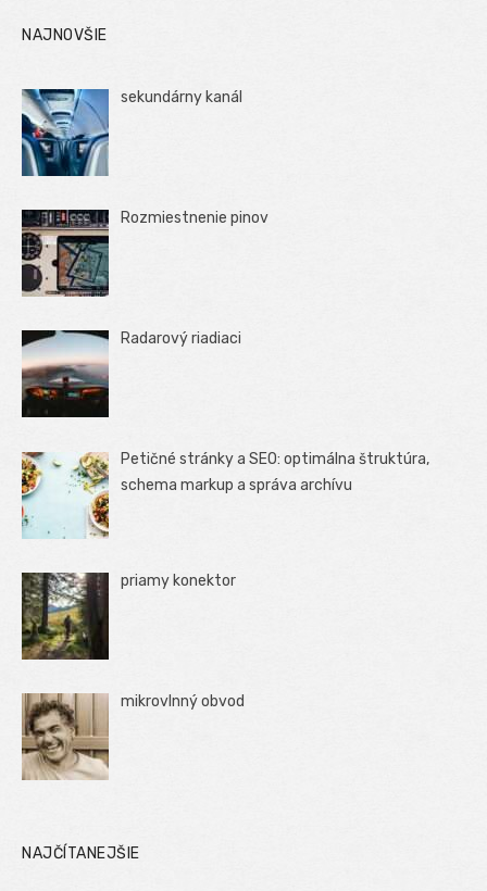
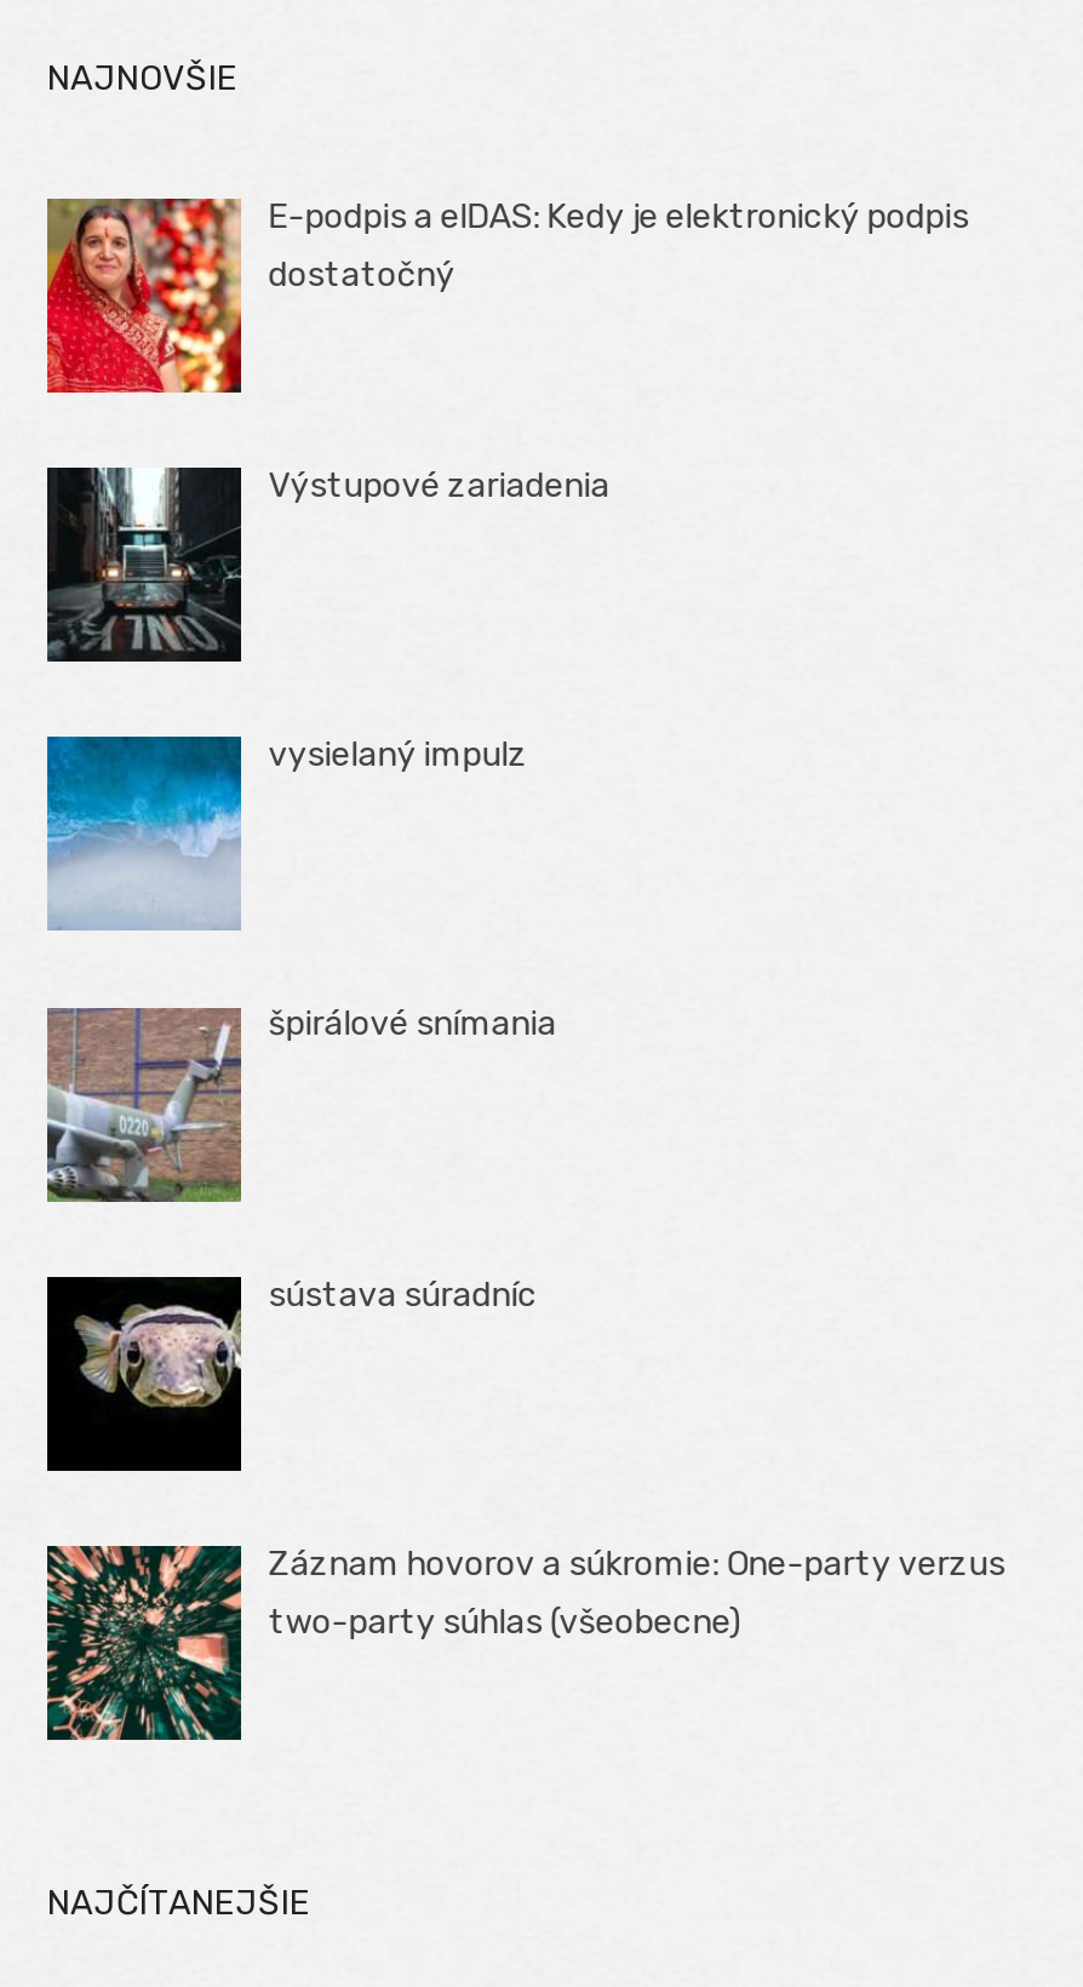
- [image]
- sekundárny kanál
+ [image]
+ E-podpis a eIDAS: Kedy je elektronický podpis
+ dostatočný

- [image]
- Rozmiestnenie pinov
+ [image]
+ Výstupové zariadenia

- [image]
- Radarový riadiaci
+ [image]
+ vysielaný impulz

- [image]
- Petičné stránky a SEO: optimálna štruktúra,
- schema markup a správa archívu
+ [image]
+ špirálové snímania

- [image]
- priamy konektor
+ [image]
+ sústava súradníc

- [image]
- mikrovlnný obvod
+ [image]
+ Záznam hovorov a súkromie: One-party verzus
+ two-party súhlas (všeobecne)
